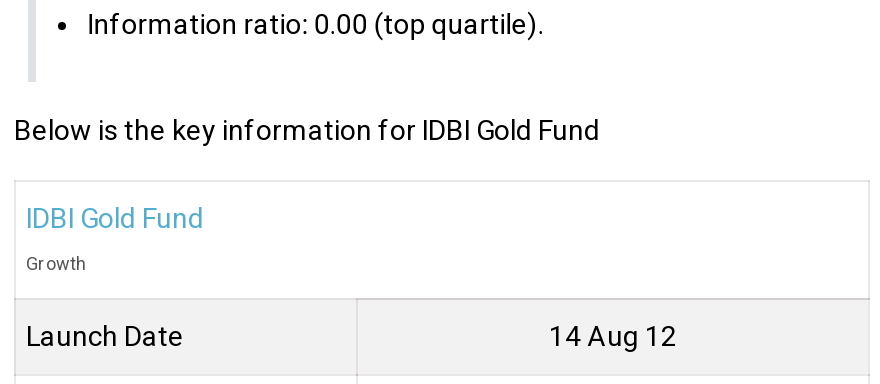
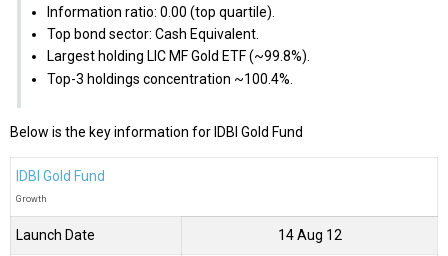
+ Top bond sector: Cash Equivalent.
+ Largest holding LIC MF Gold ETF (~99.8%).
+ Top-3 holdings concentration ~100.4%.
